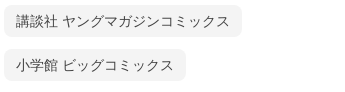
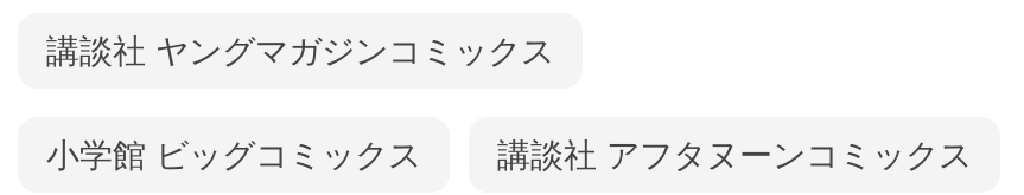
+ 講談社 アフタヌーンコミックス
